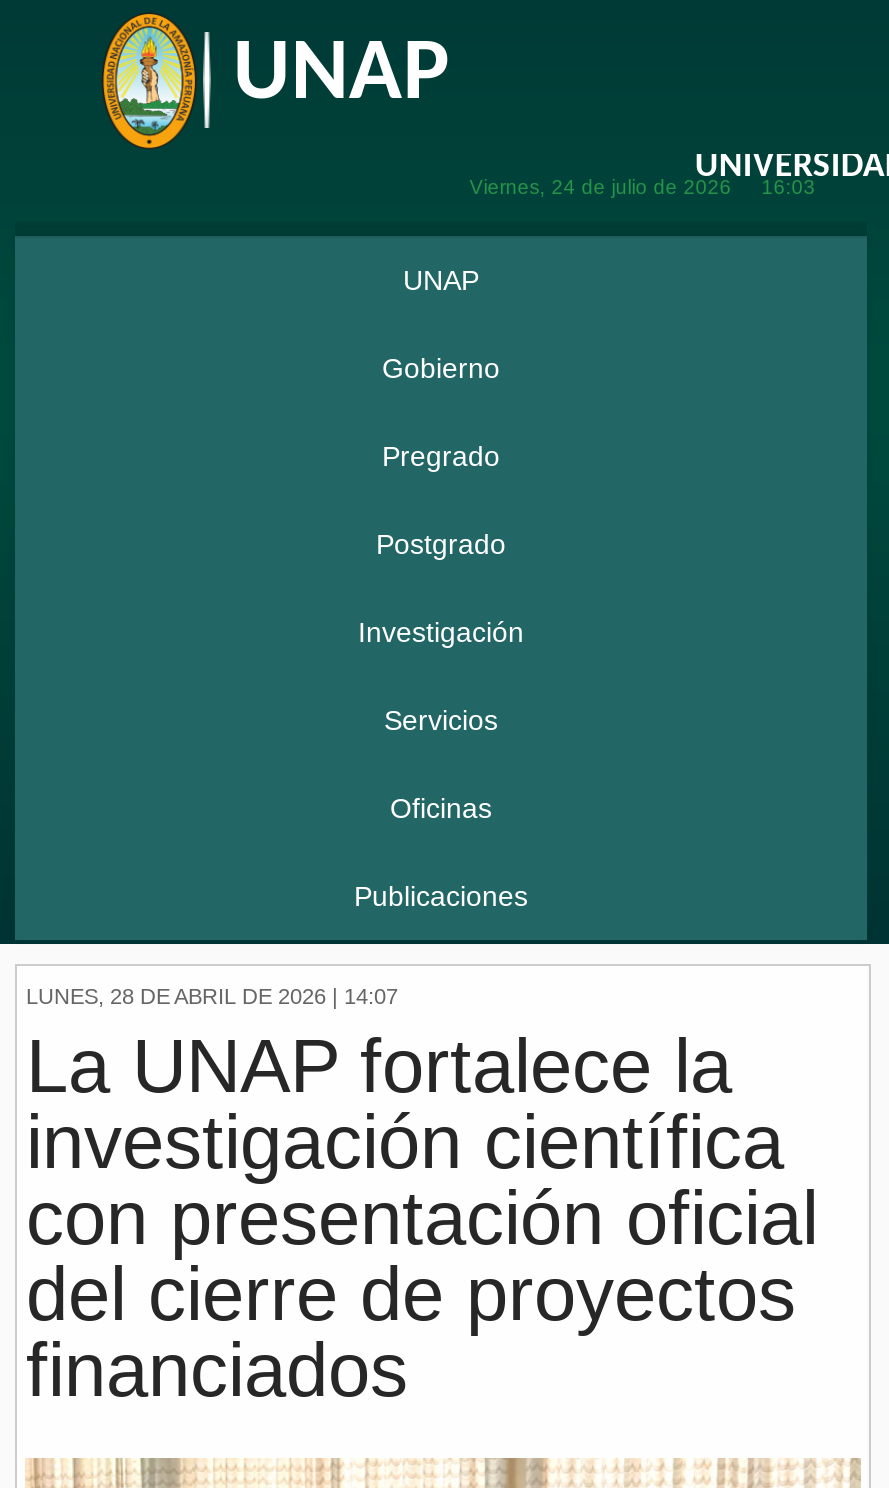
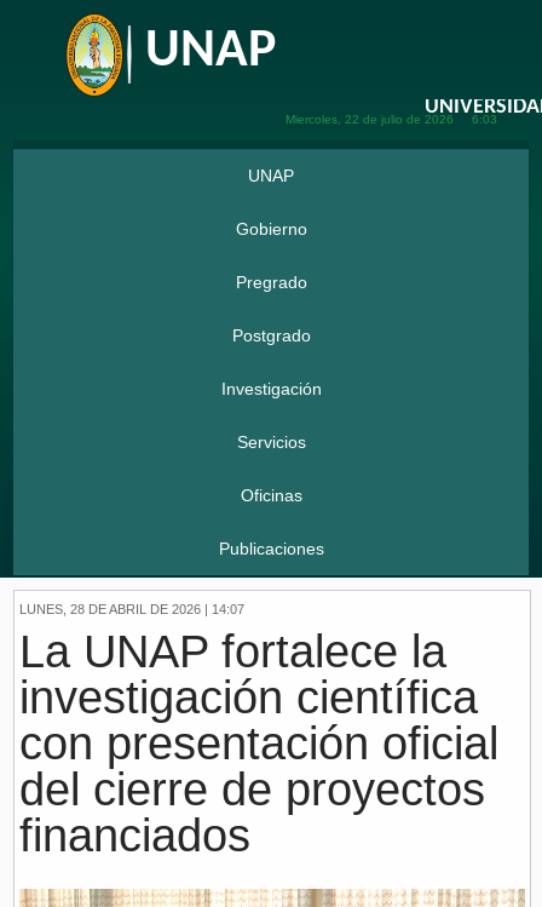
- Viernes, 24 de julio de 2026 16:03
+ Miercoles, 22 de julio de 2026 6:03
